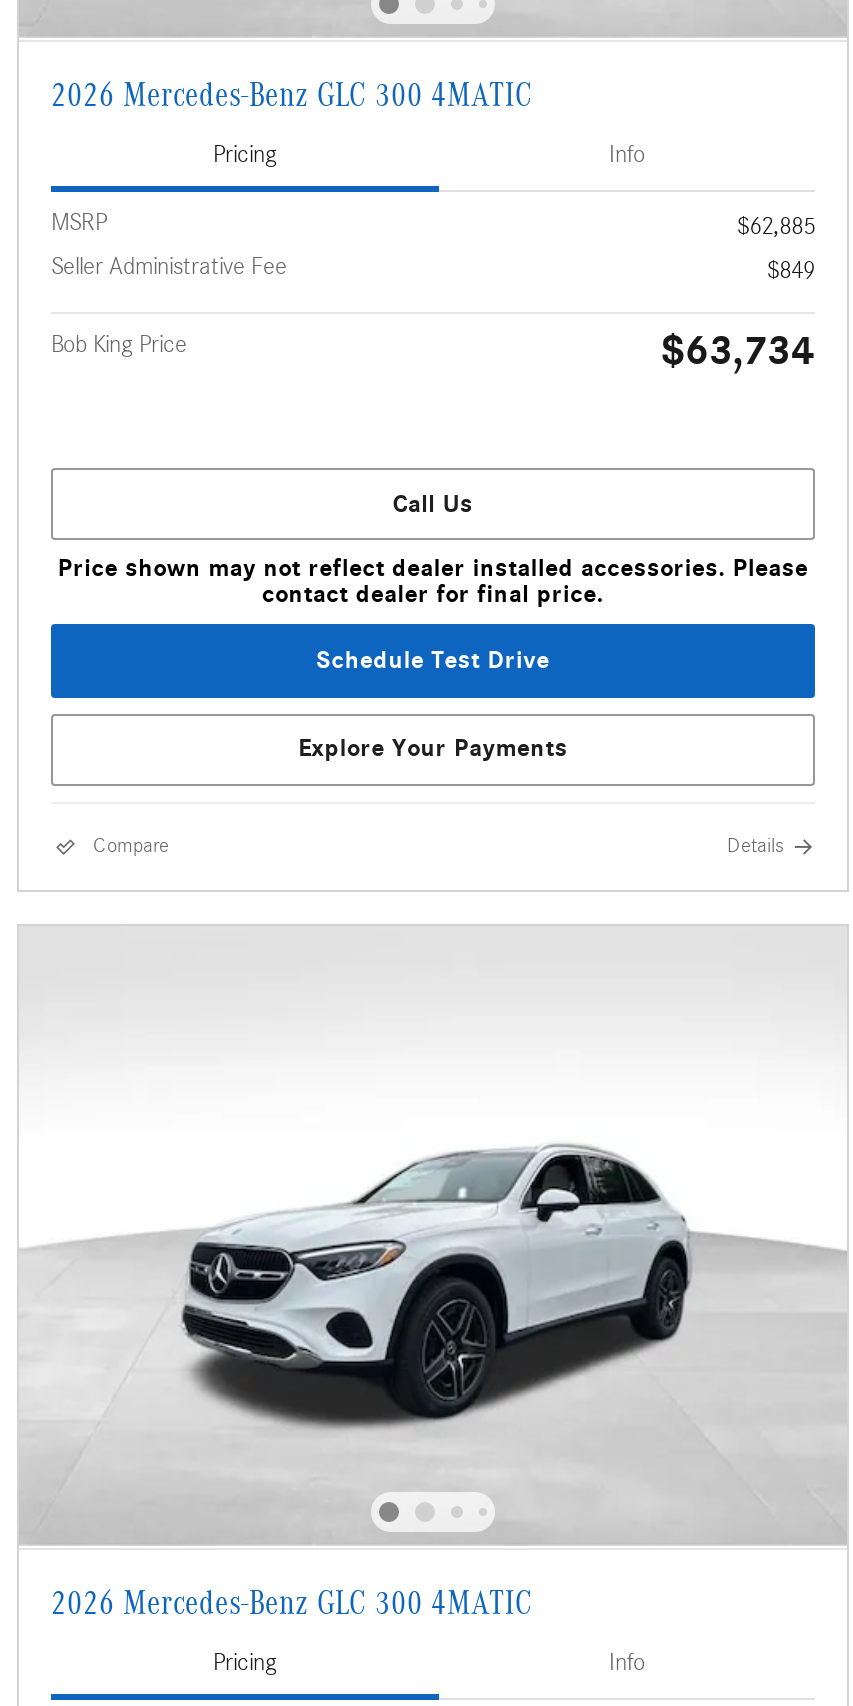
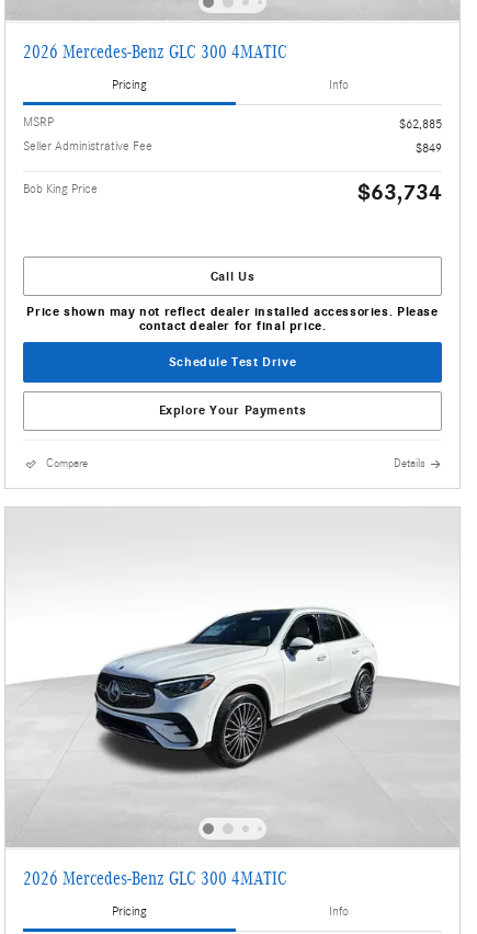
- [image]
+ [image]
